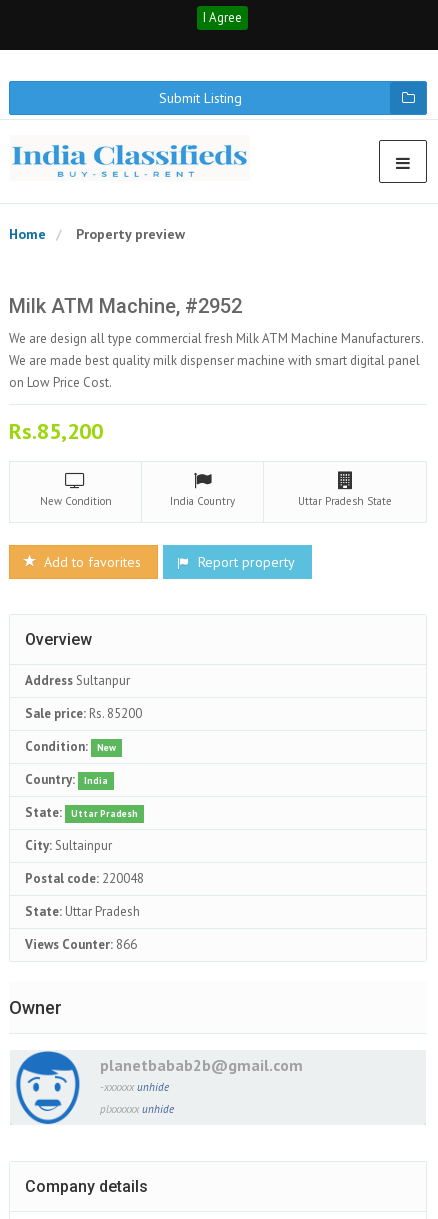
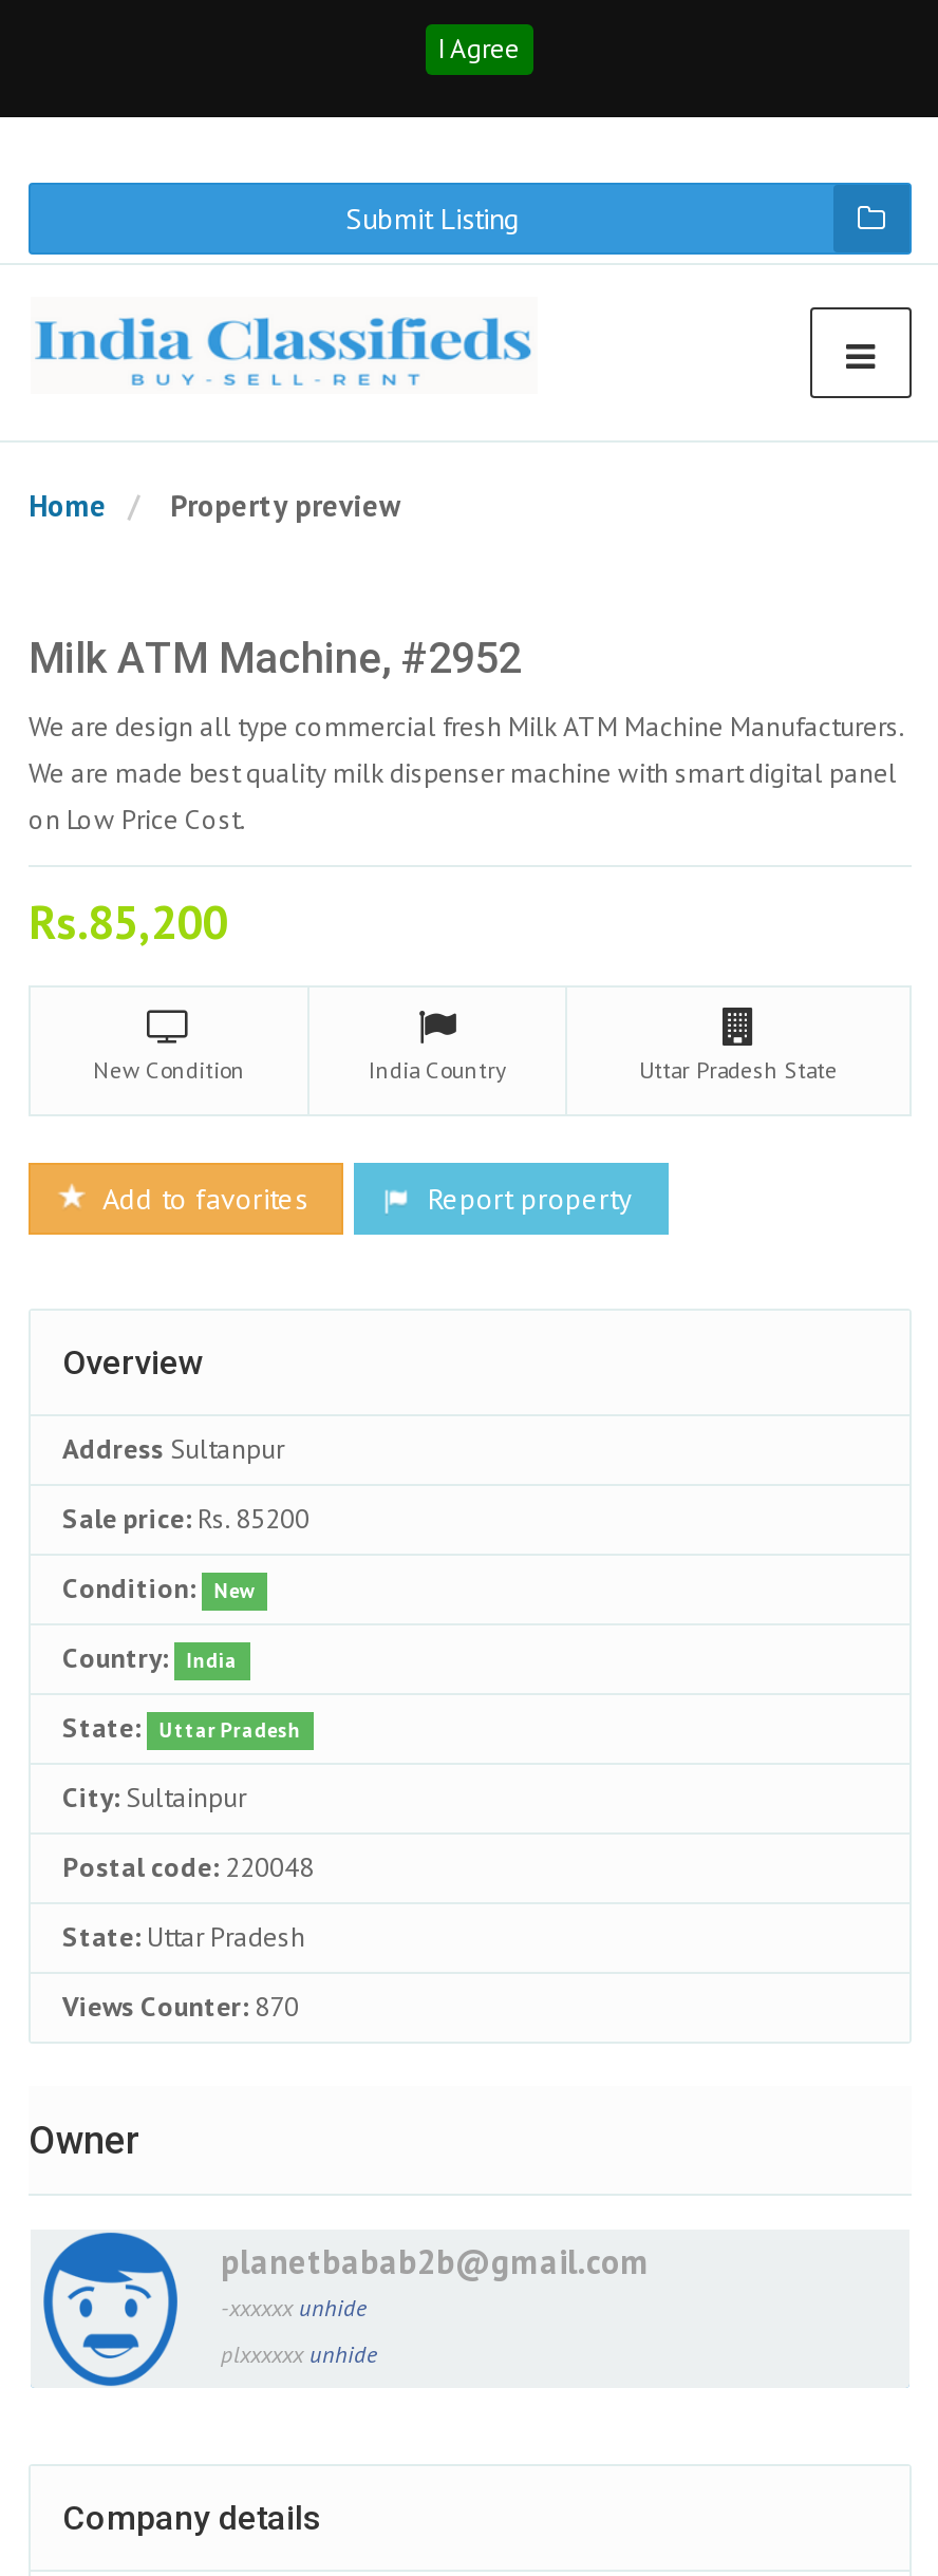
- Views Counter: 866
+ Views Counter: 870
